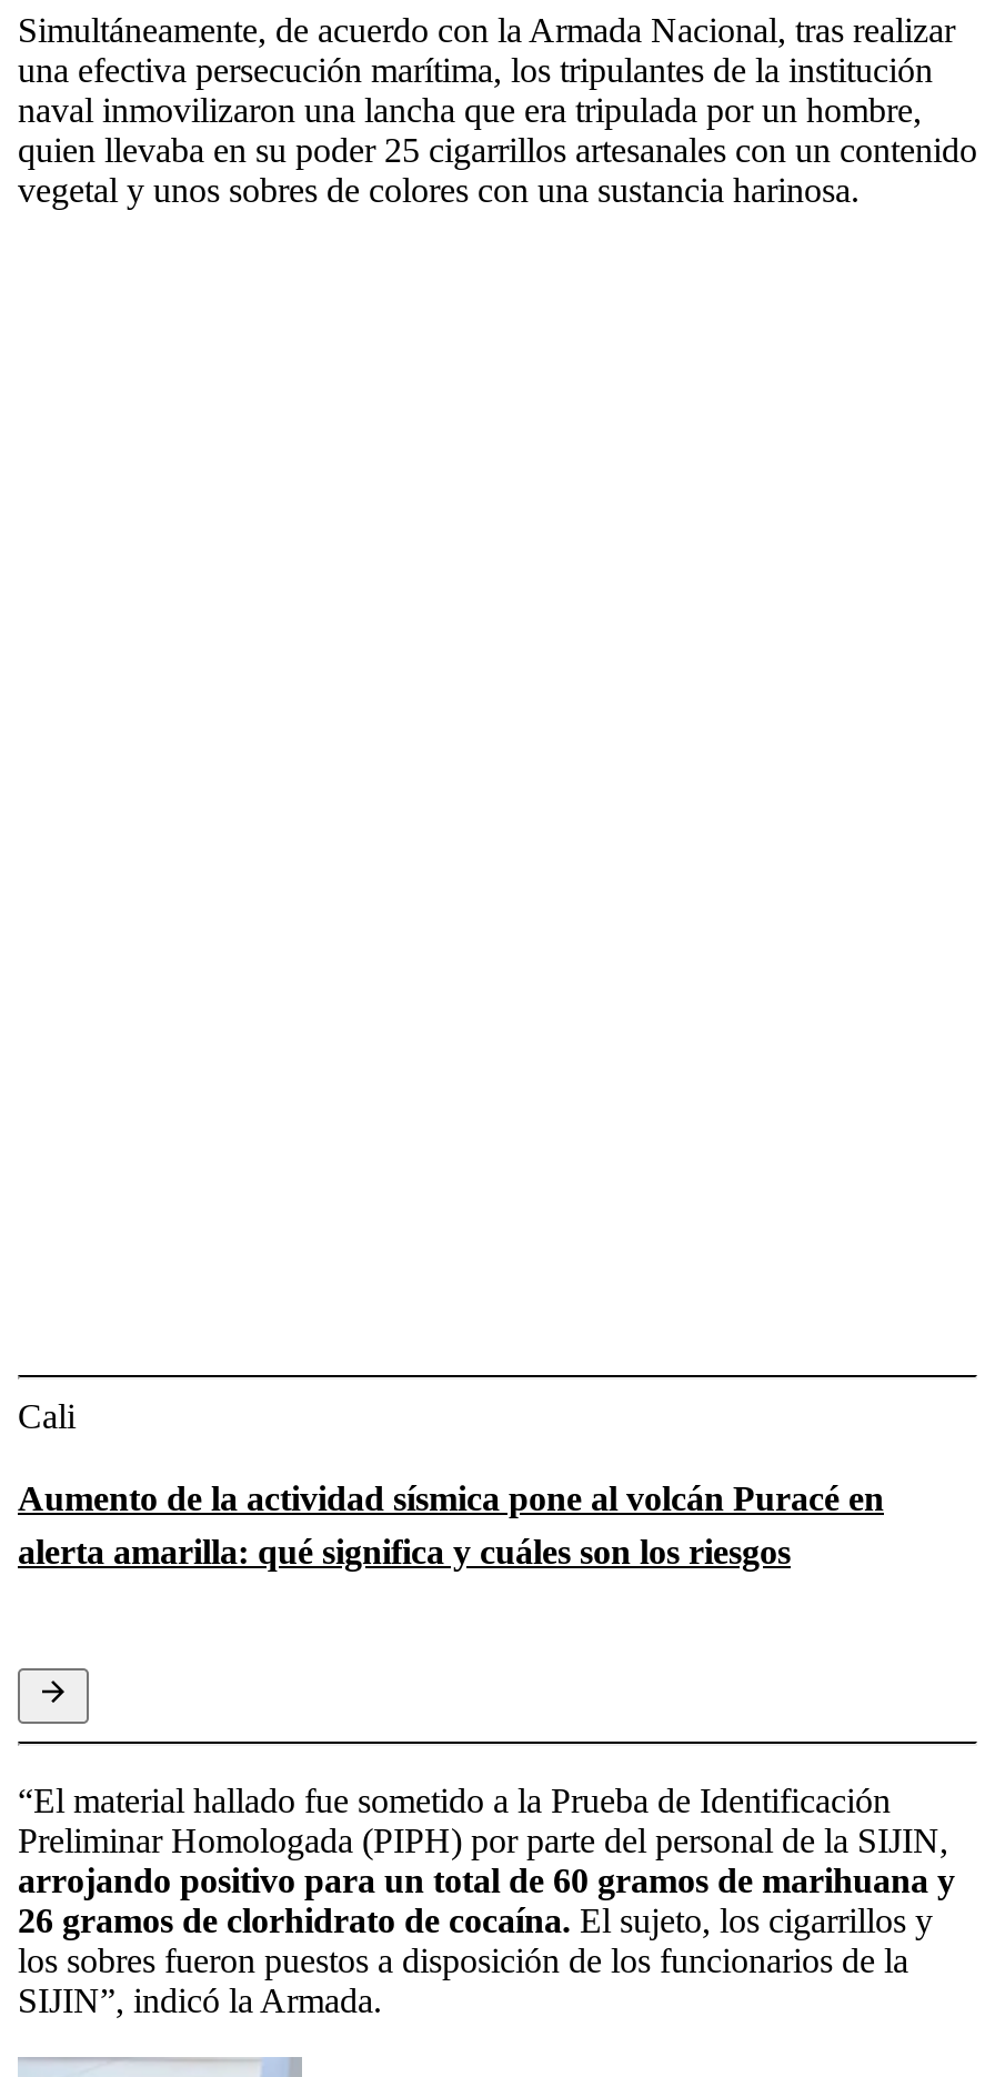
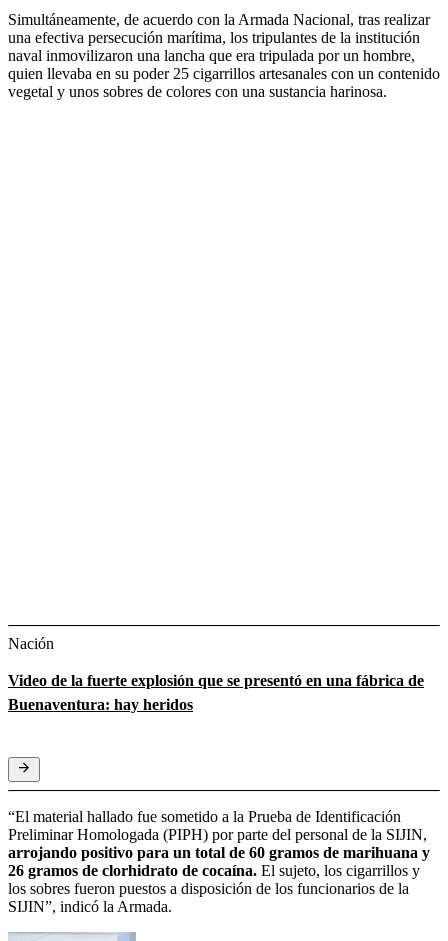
- Cali
+ Nación

- Aumento de la actividad sísmica pone al volcán Puracé en
- alerta amarilla: qué significa y cuáles son los riesgos
+ Video de la fuerte explosión que se presentó en una fábrica de
+ Buenaventura: hay heridos
